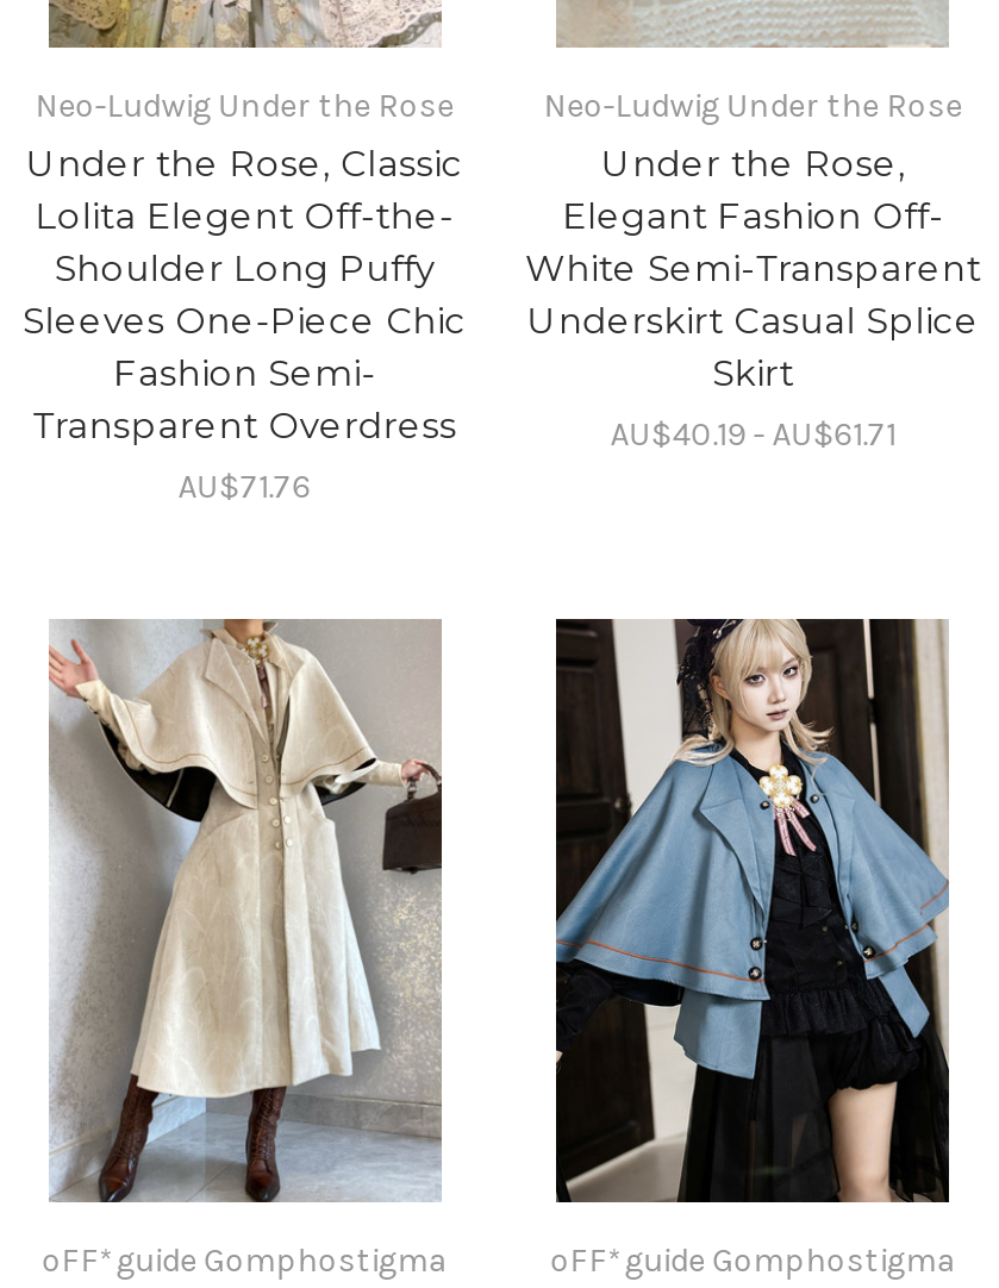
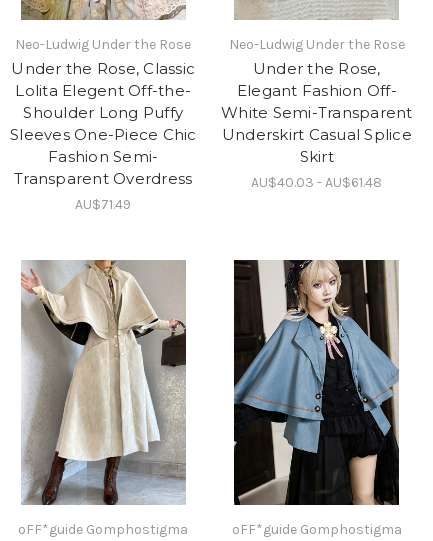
- AU$40.19 - AU$61.71
+ AU$40.03 - AU$61.48

- AU$71.76
+ AU$71.49
